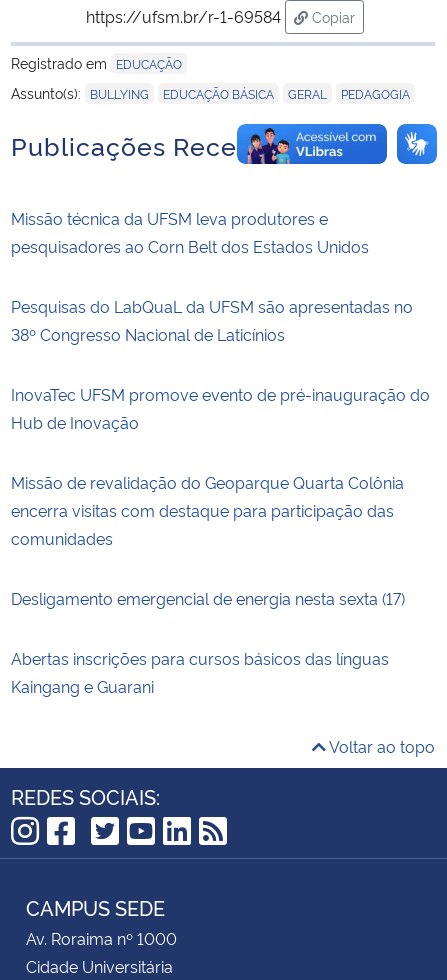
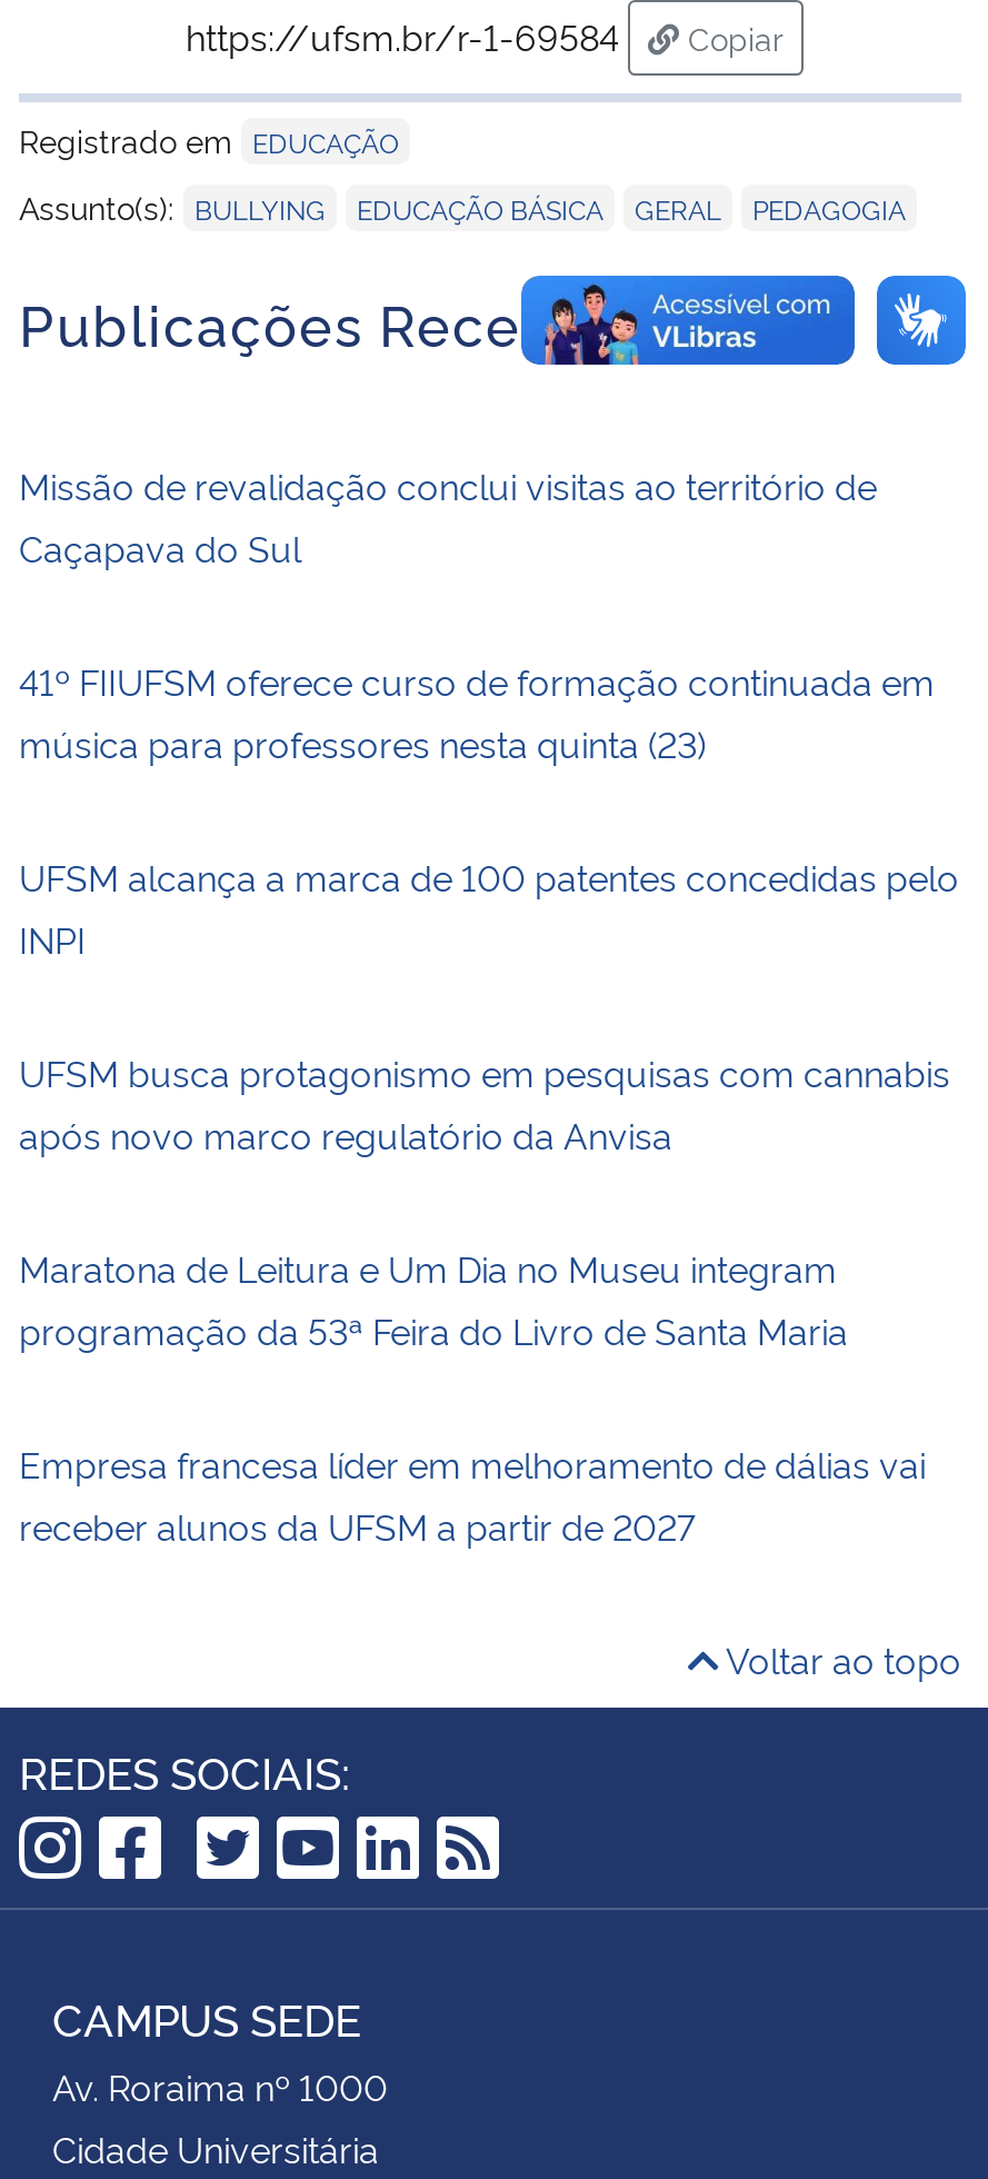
- Missão técnica da UFSM leva produtores e
- pesquisadores ao Corn Belt dos Estados Unidos
+ Missão de revalidação conclui visitas ao território de
+ Caçapava do Sul

- Pesquisas do LabQuaL da UFSM são apresentadas no
- 38º Congresso Nacional de Laticínios
+ 41º FIIUFSM oferece curso de formação continuada em
+ música para professores nesta quinta (23)

- InovaTec UFSM promove evento de pré-inauguração do
- Hub de Inovação
+ UFSM alcança a marca de 100 patentes concedidas pelo
+ INPI

- Missão de revalidação do Geoparque Quarta Colônia
- encerra visitas com destaque para participação das
- comunidades
+ UFSM busca protagonismo em pesquisas com cannabis
+ após novo marco regulatório da Anvisa

- Desligamento emergencial de energia nesta sexta (17)
+ Maratona de Leitura e Um Dia no Museu integram
+ programação da 53ª Feira do Livro de Santa Maria

- Abertas inscrições para cursos básicos das línguas
- Kaingang e Guarani
+ Empresa francesa líder em melhoramento de dálias vai
+ receber alunos da UFSM a partir de 2027
